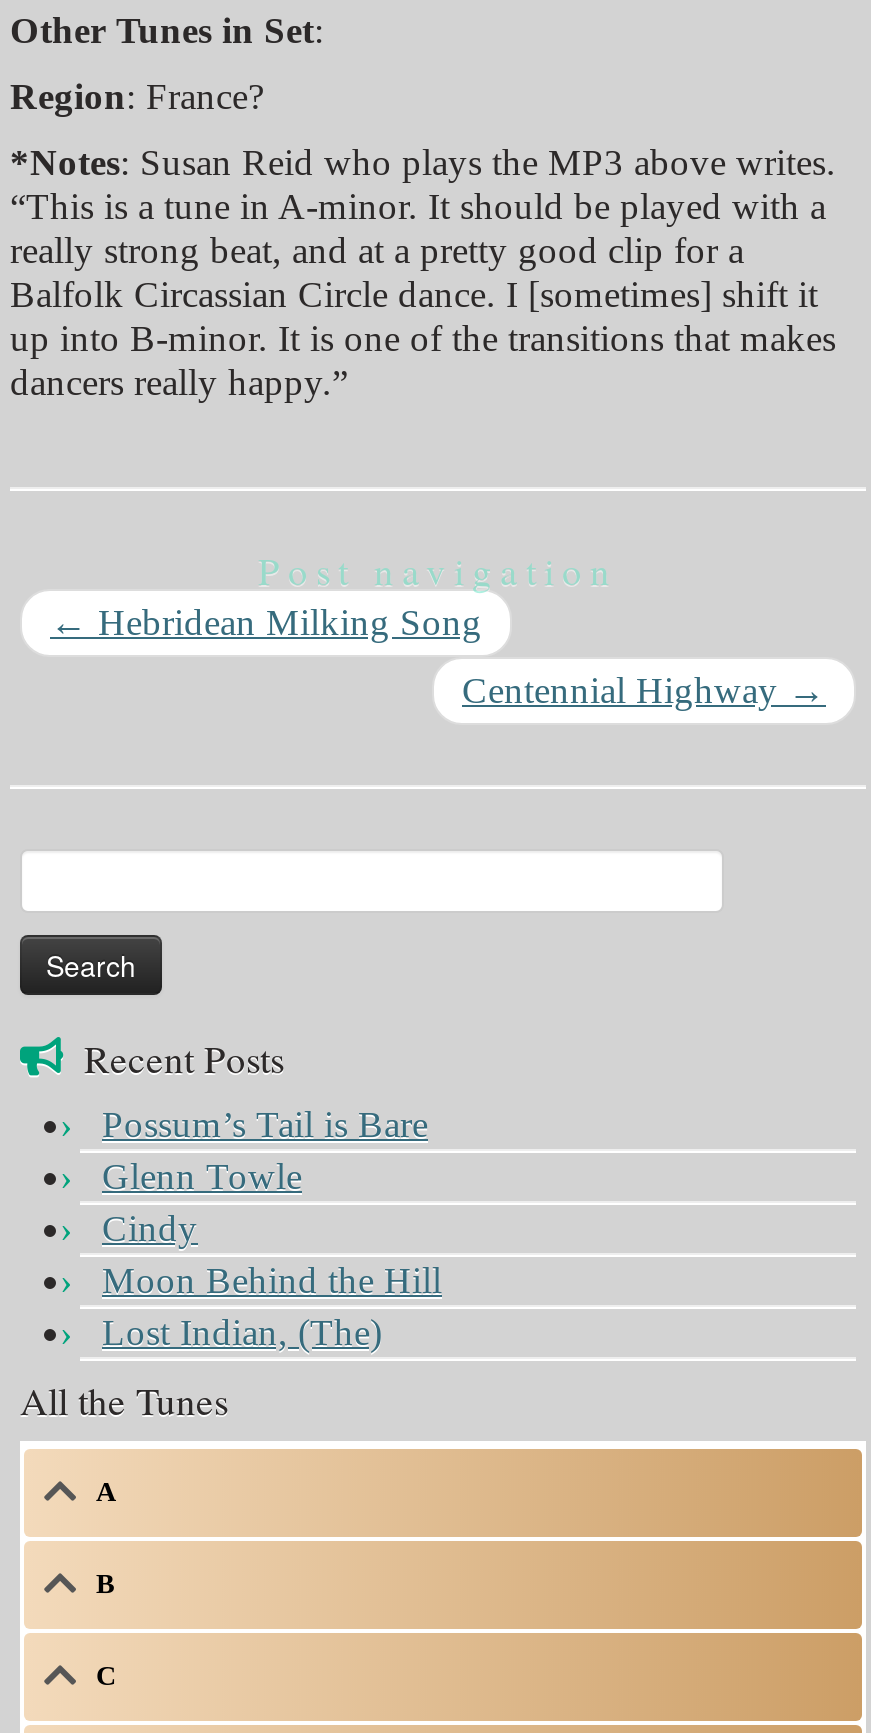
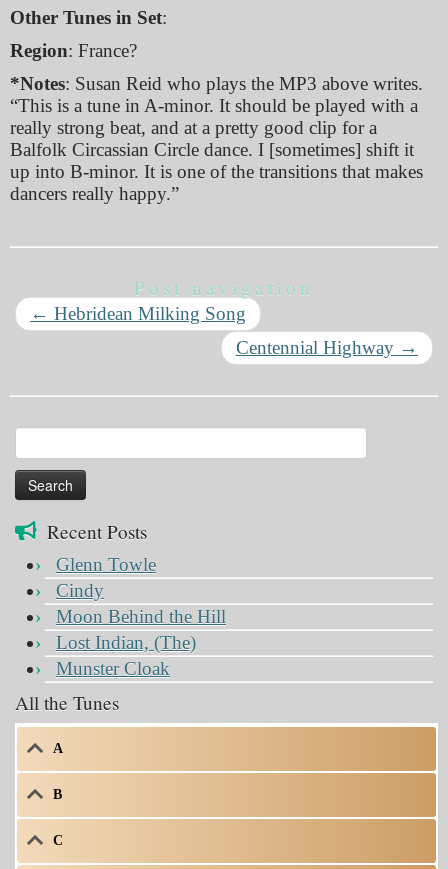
- Possum’s Tail is Bare

moved up: Glenn Towle | Cindy | Moon Behind the Hill | Lost Indian, (The)

+ Munster Cloak
